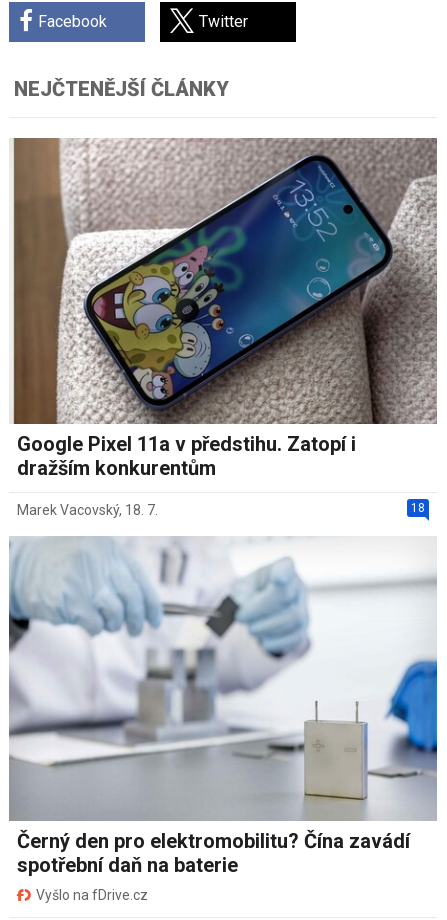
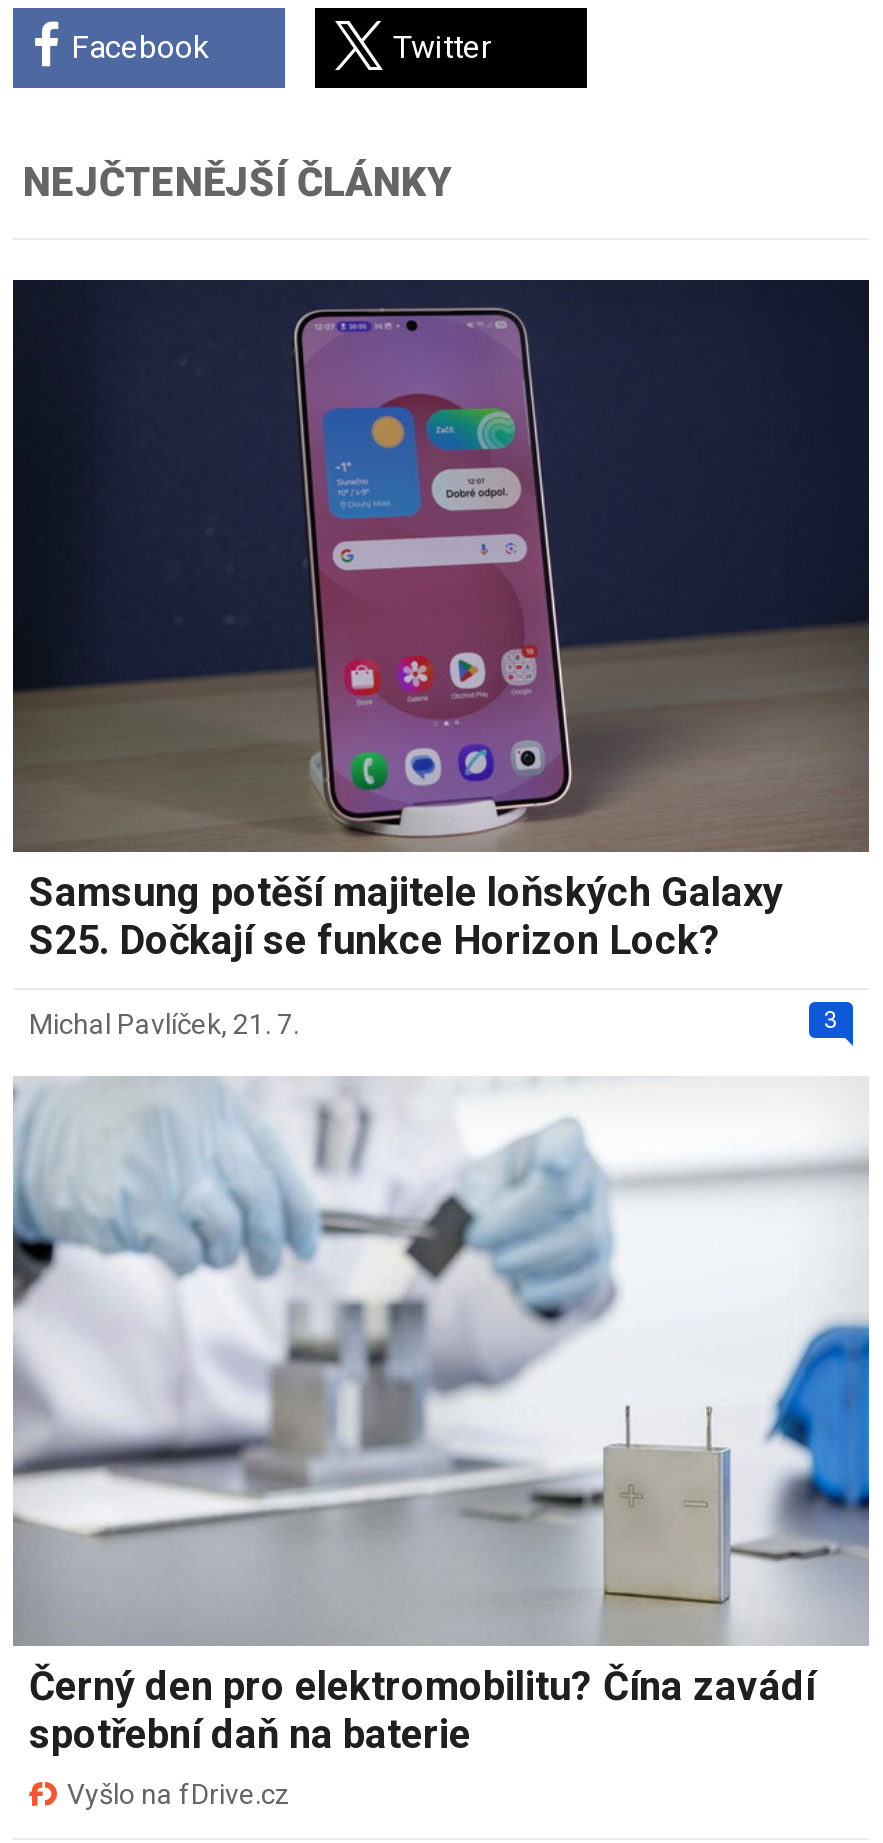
- [image]
- Google Pixel 11a v předstihu. Zatopí i
- dražším konkurentům
+ [image]
+ Samsung potěší majitele loňských Galaxy
+ S25. Dočkají se funkce Horizon Lock?

- 18
- Marek Vacovský, 18. 7.
+ 3
+ Michal Pavlíček, 21. 7.
